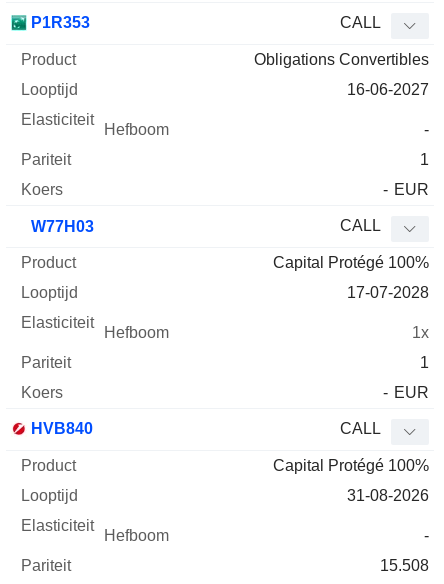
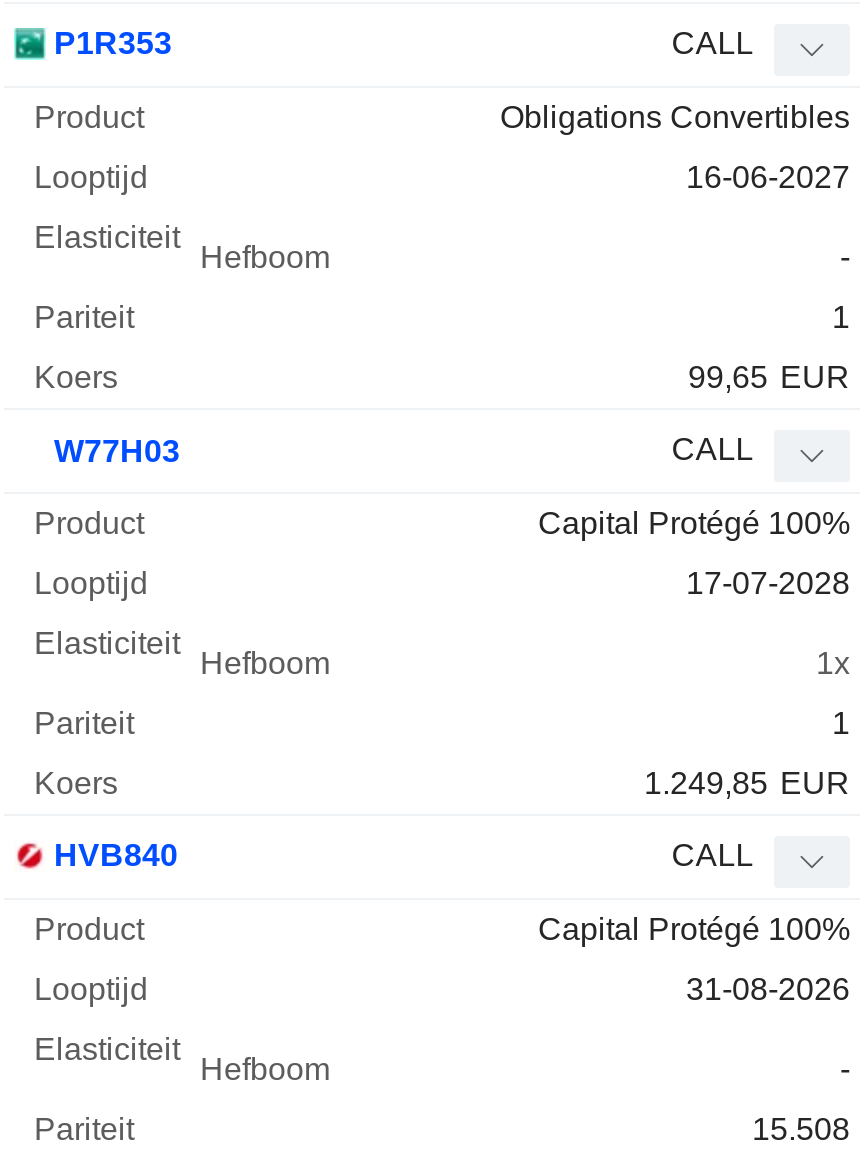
- - EUR
+ 99,65 EUR

- - EUR
+ 1.249,85 EUR
